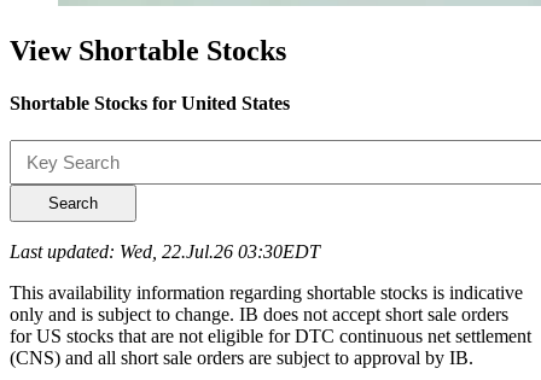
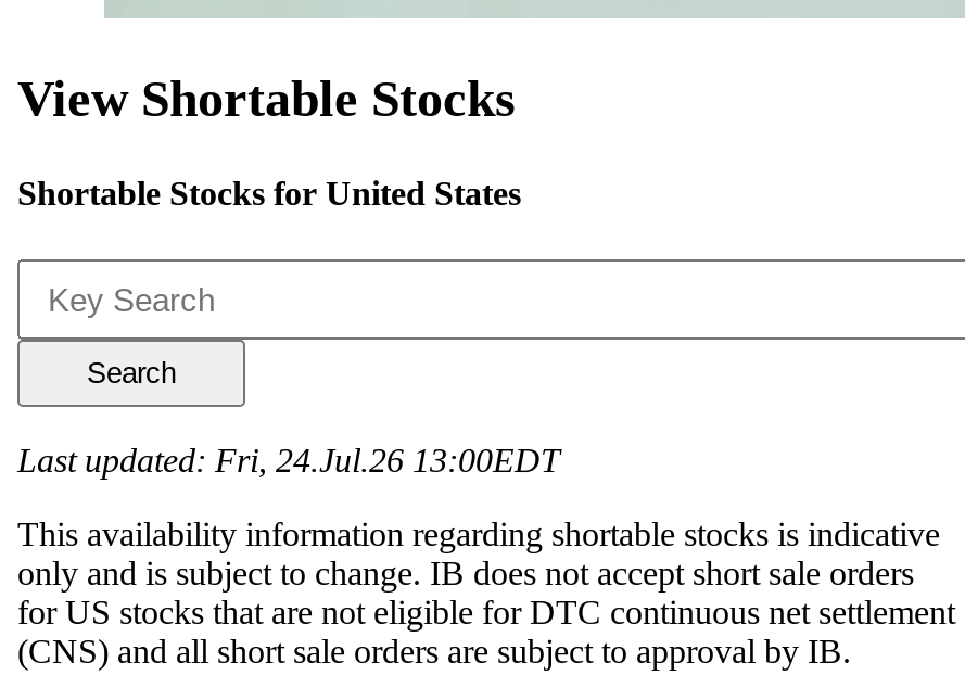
- Last updated: Wed, 22.Jul.26 03:30EDT
+ Last updated: Fri, 24.Jul.26 13:00EDT
